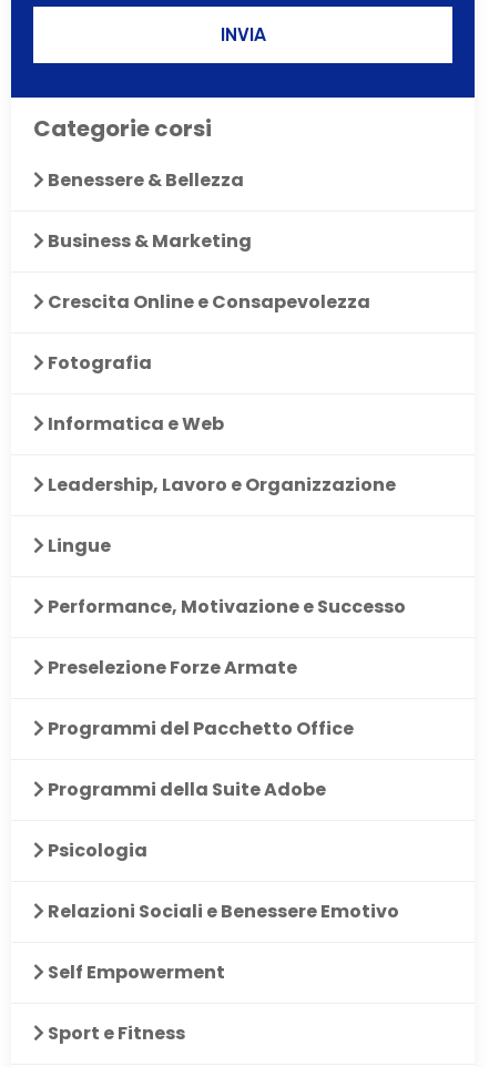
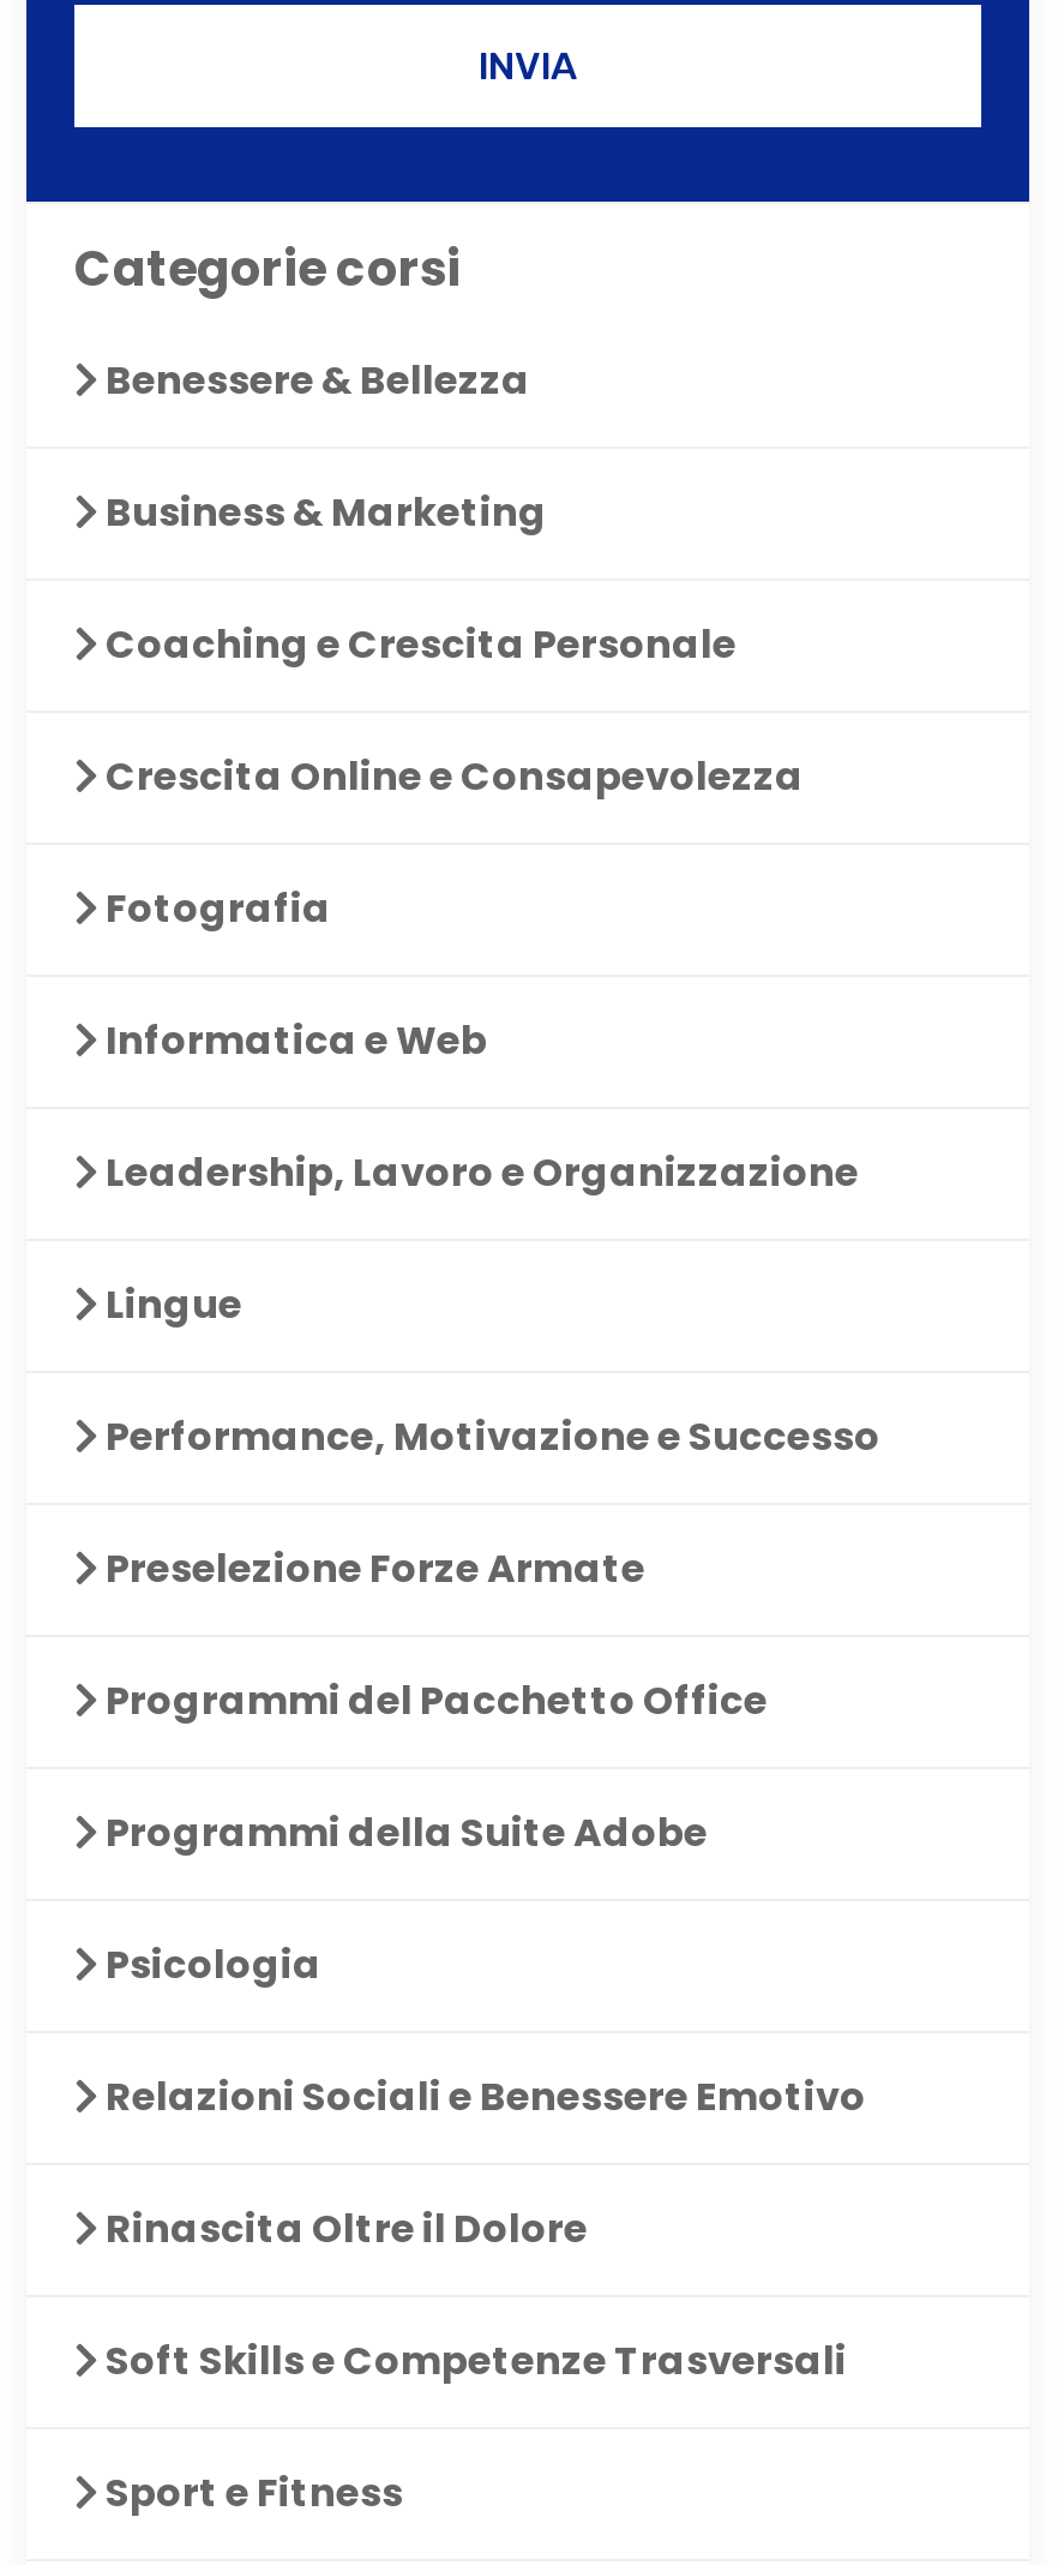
+ Coaching e Crescita Personale

- Self Empowerment
+ Rinascita Oltre il Dolore
+ Soft Skills e Competenze Trasversali
